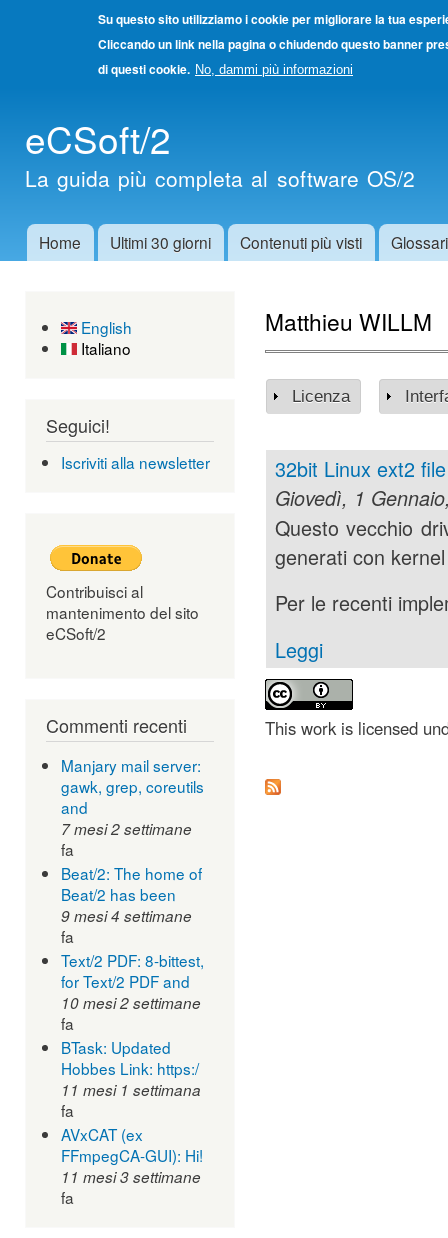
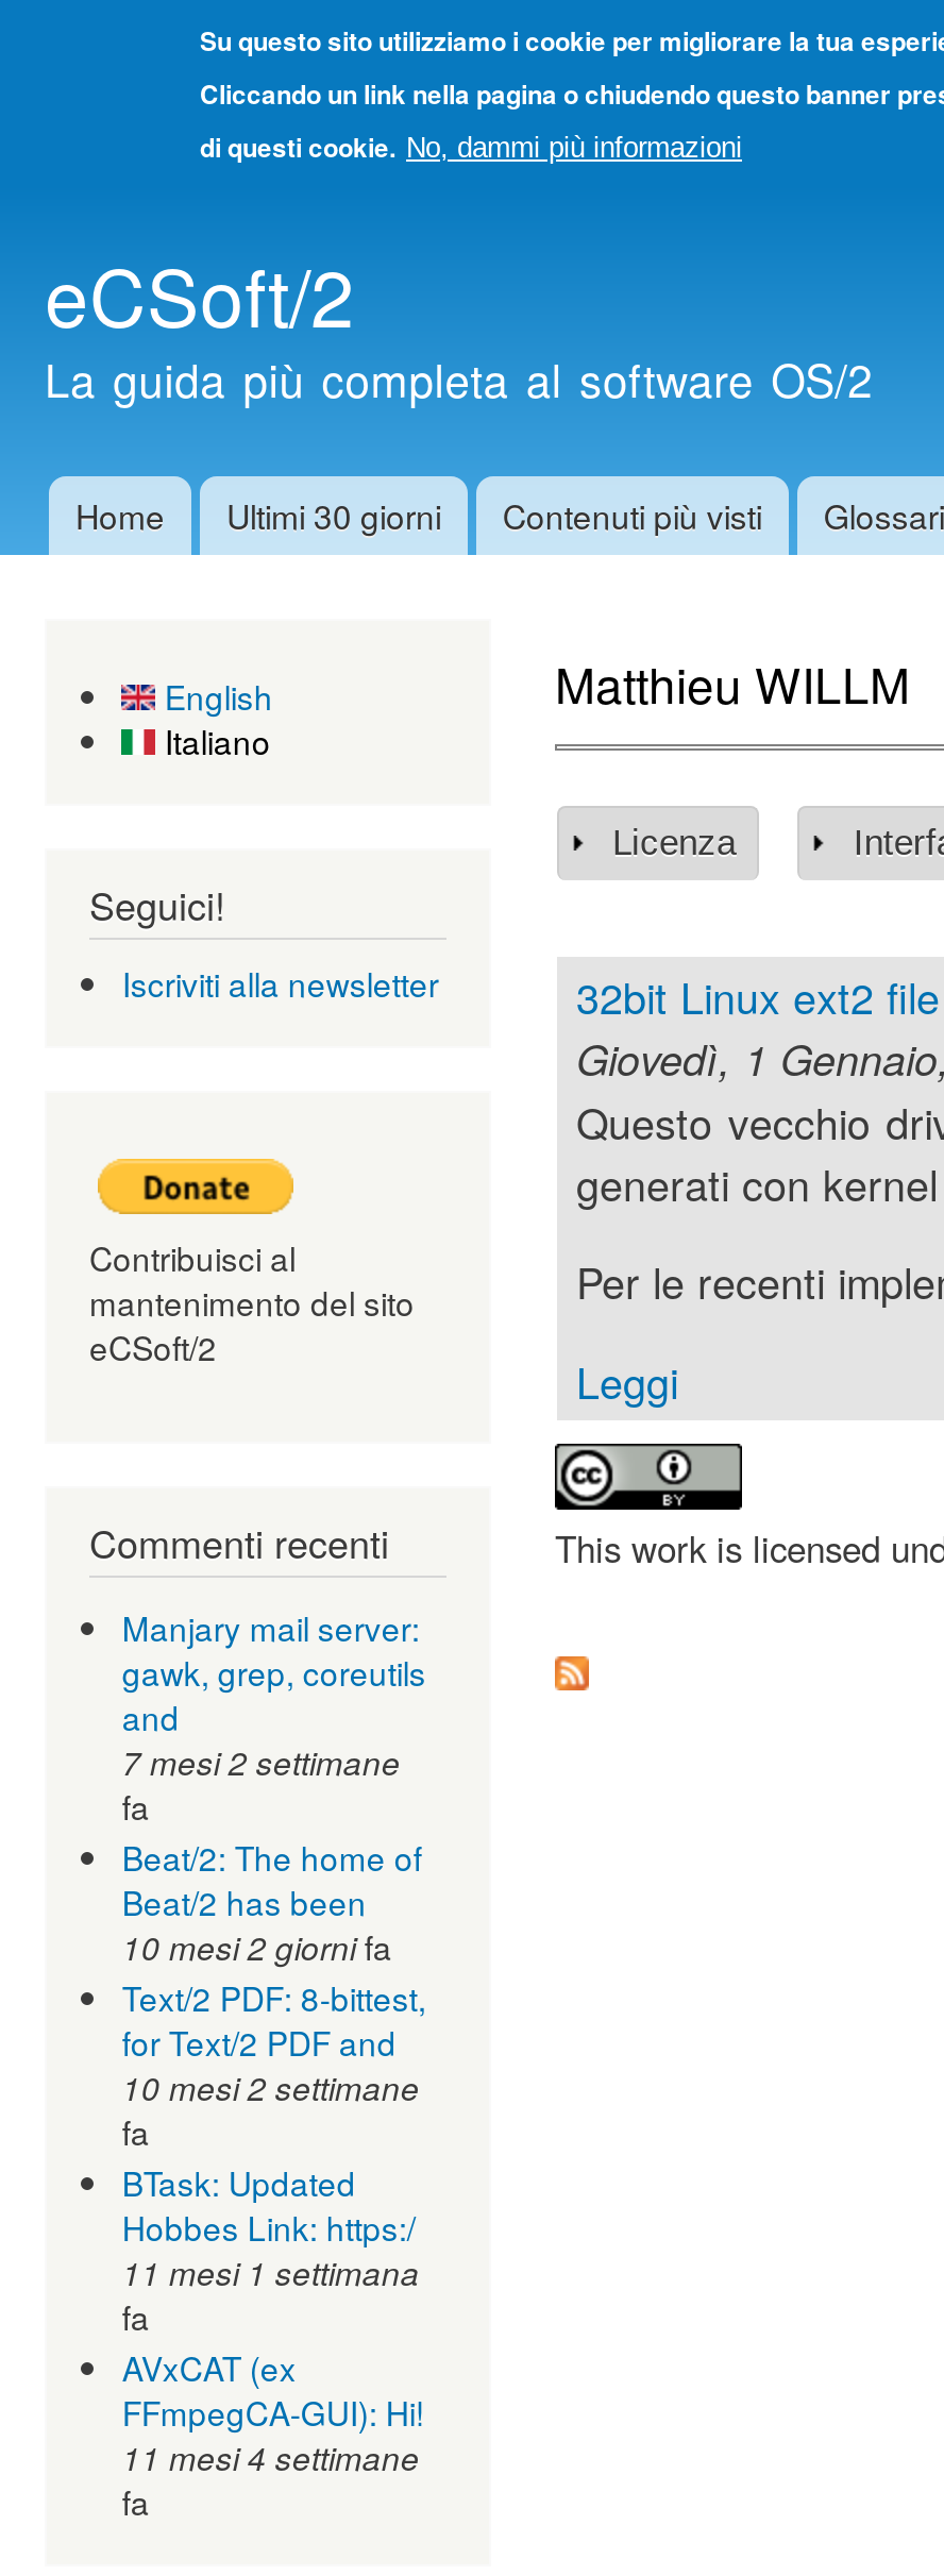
- 9 mesi 4 settimane
- fa
+ 10 mesi 2 giornifa

- 11 mesi 3 settimane
+ 11 mesi 4 settimane
